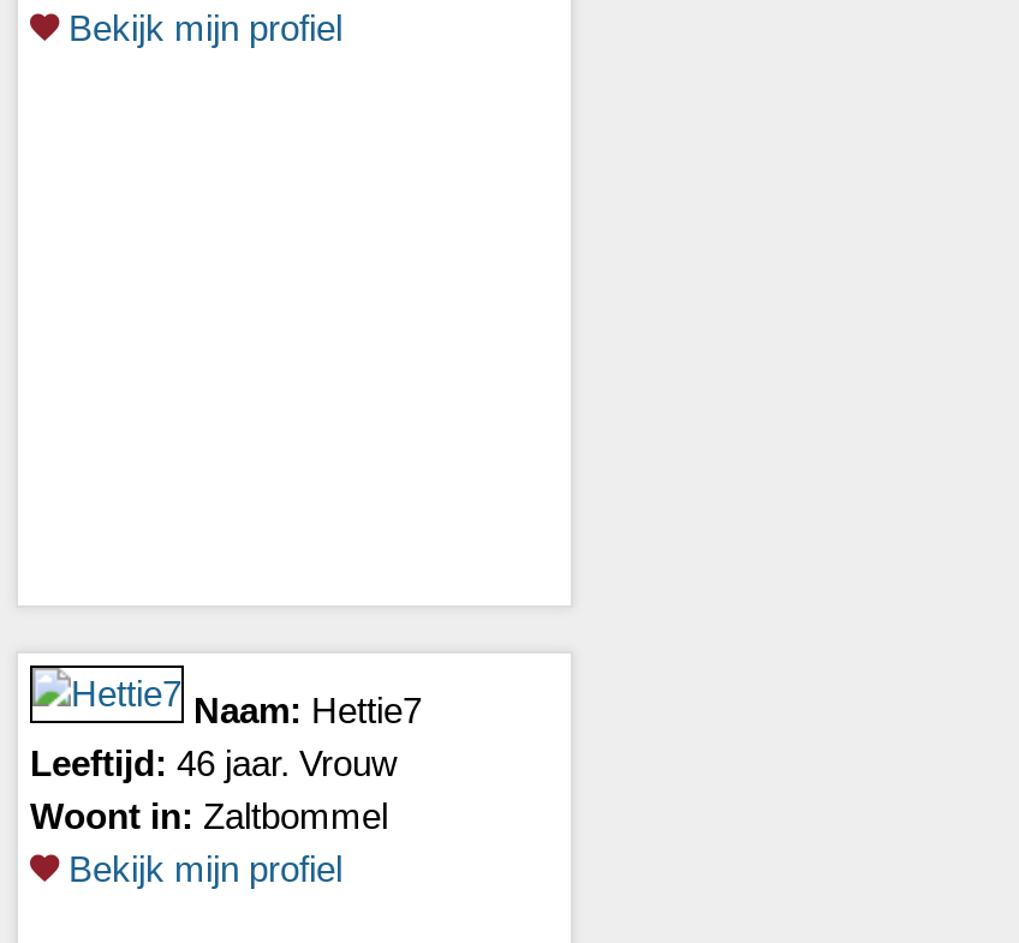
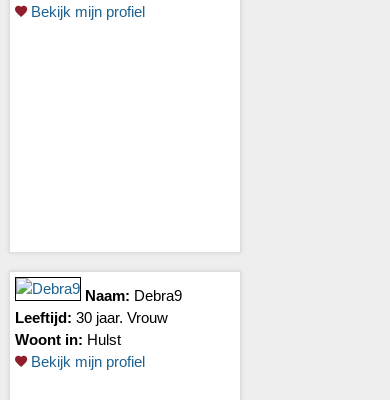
- Naam: Hettie7
+ Naam: Debra9

- Leeftijd: 46 jaar. Vrouw
+ Leeftijd: 30 jaar. Vrouw

- Woont in: Zaltbommel
+ Woont in: Hulst
